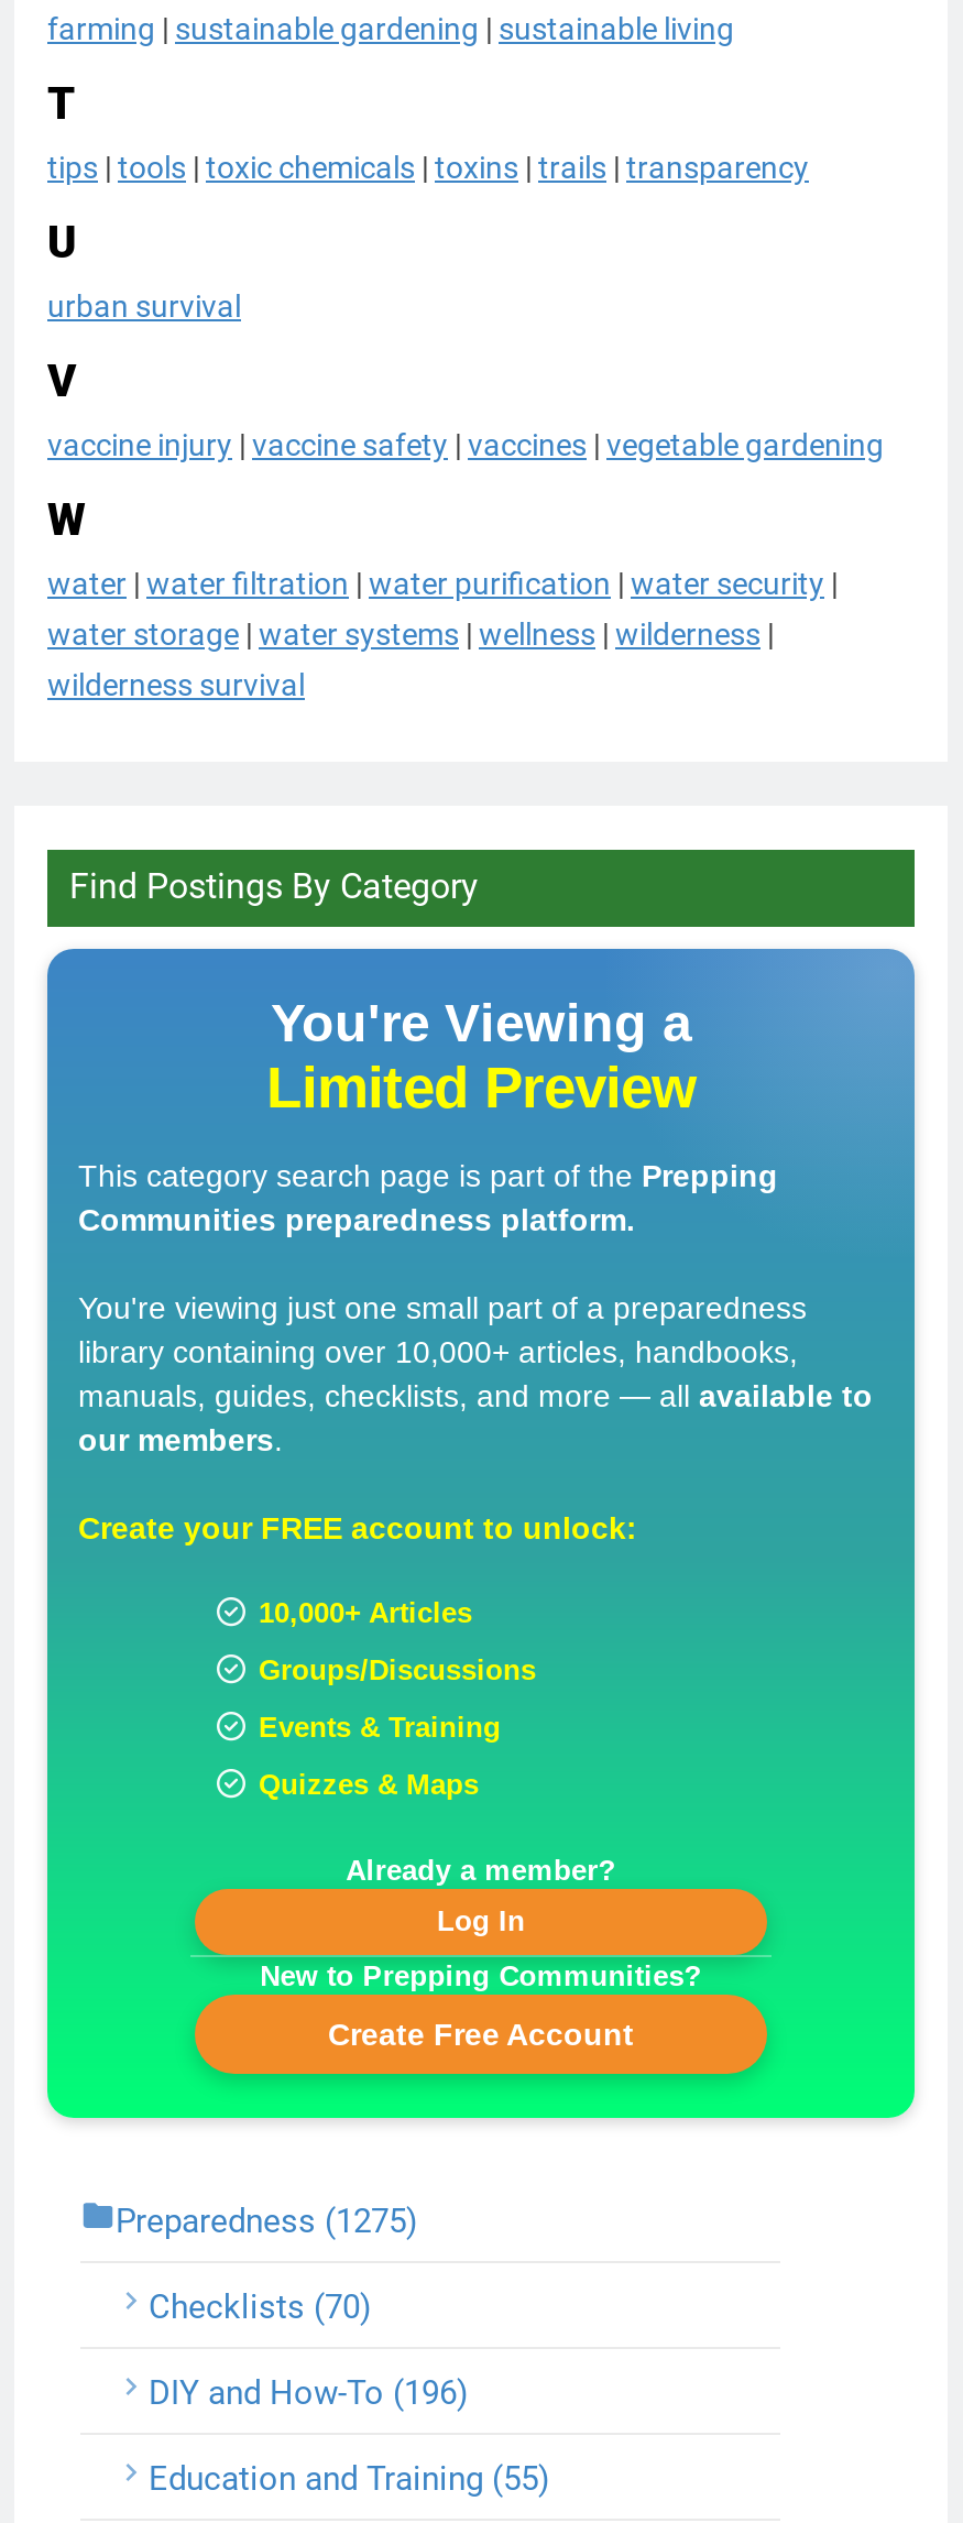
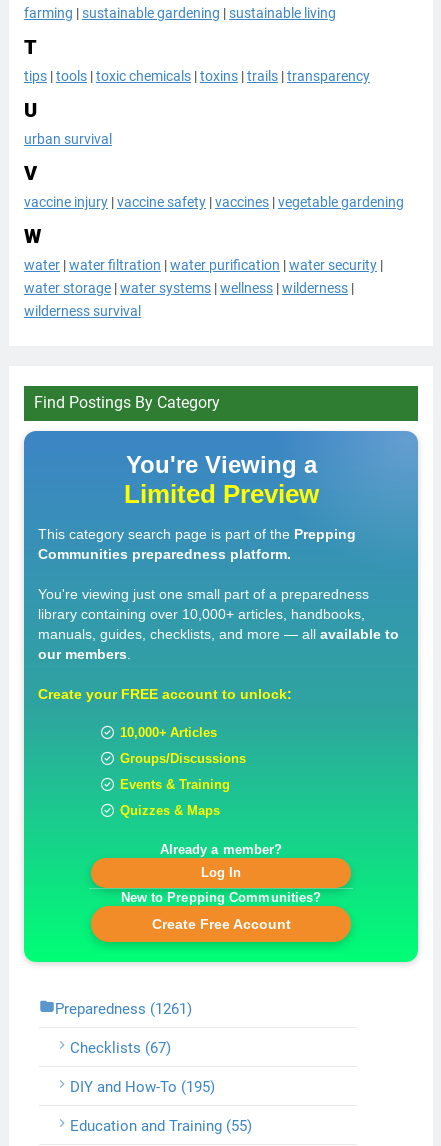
- Preparedness (1275)
+ Preparedness (1261)

- Checklists (70)
+ Checklists (67)

- DIY and How-To (196)
+ DIY and How-To (195)
